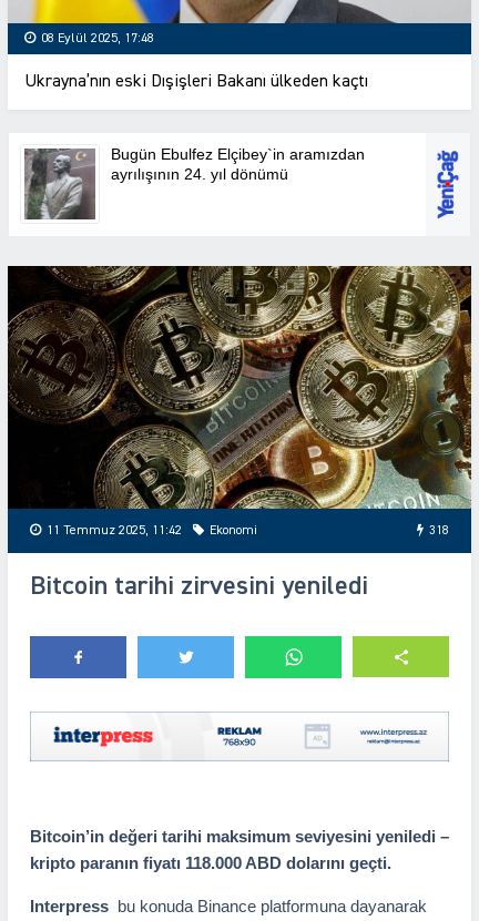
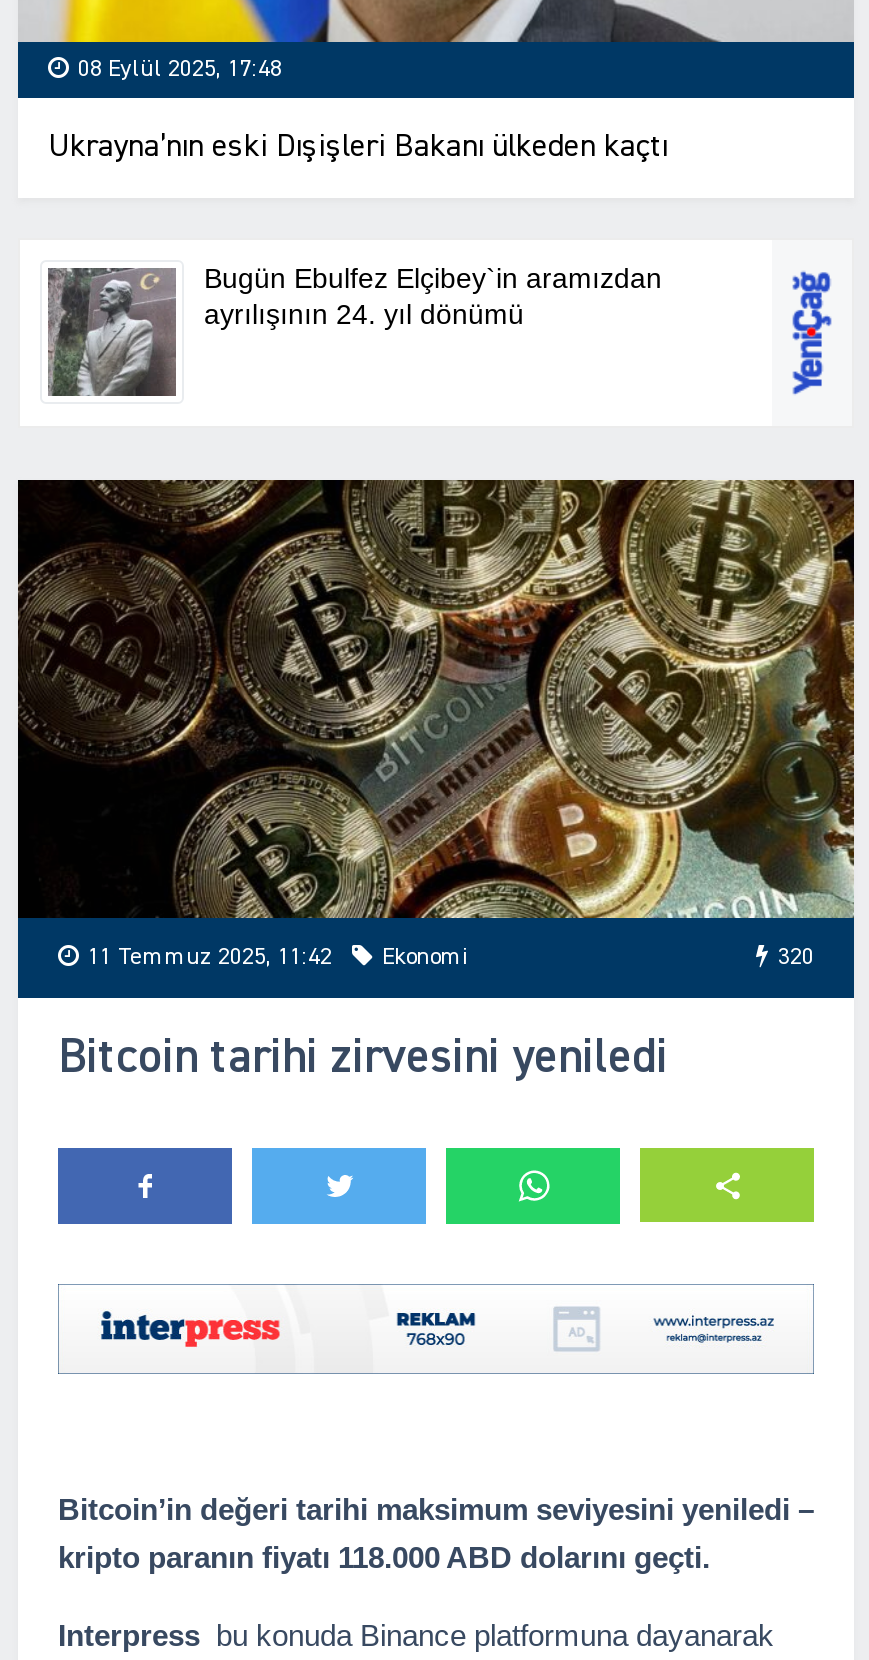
- 318
+ 320
